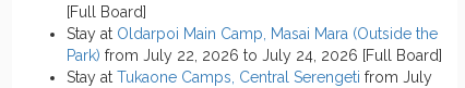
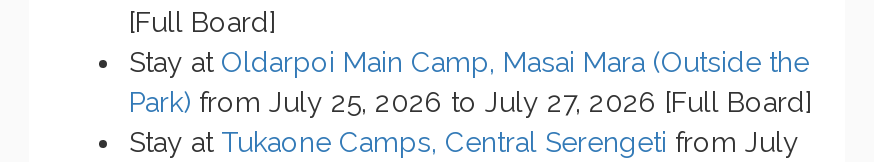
- Park) from July 22, 2026 to July 24, 2026 [Full Board]
+ Park) from July 25, 2026 to July 27, 2026 [Full Board]
